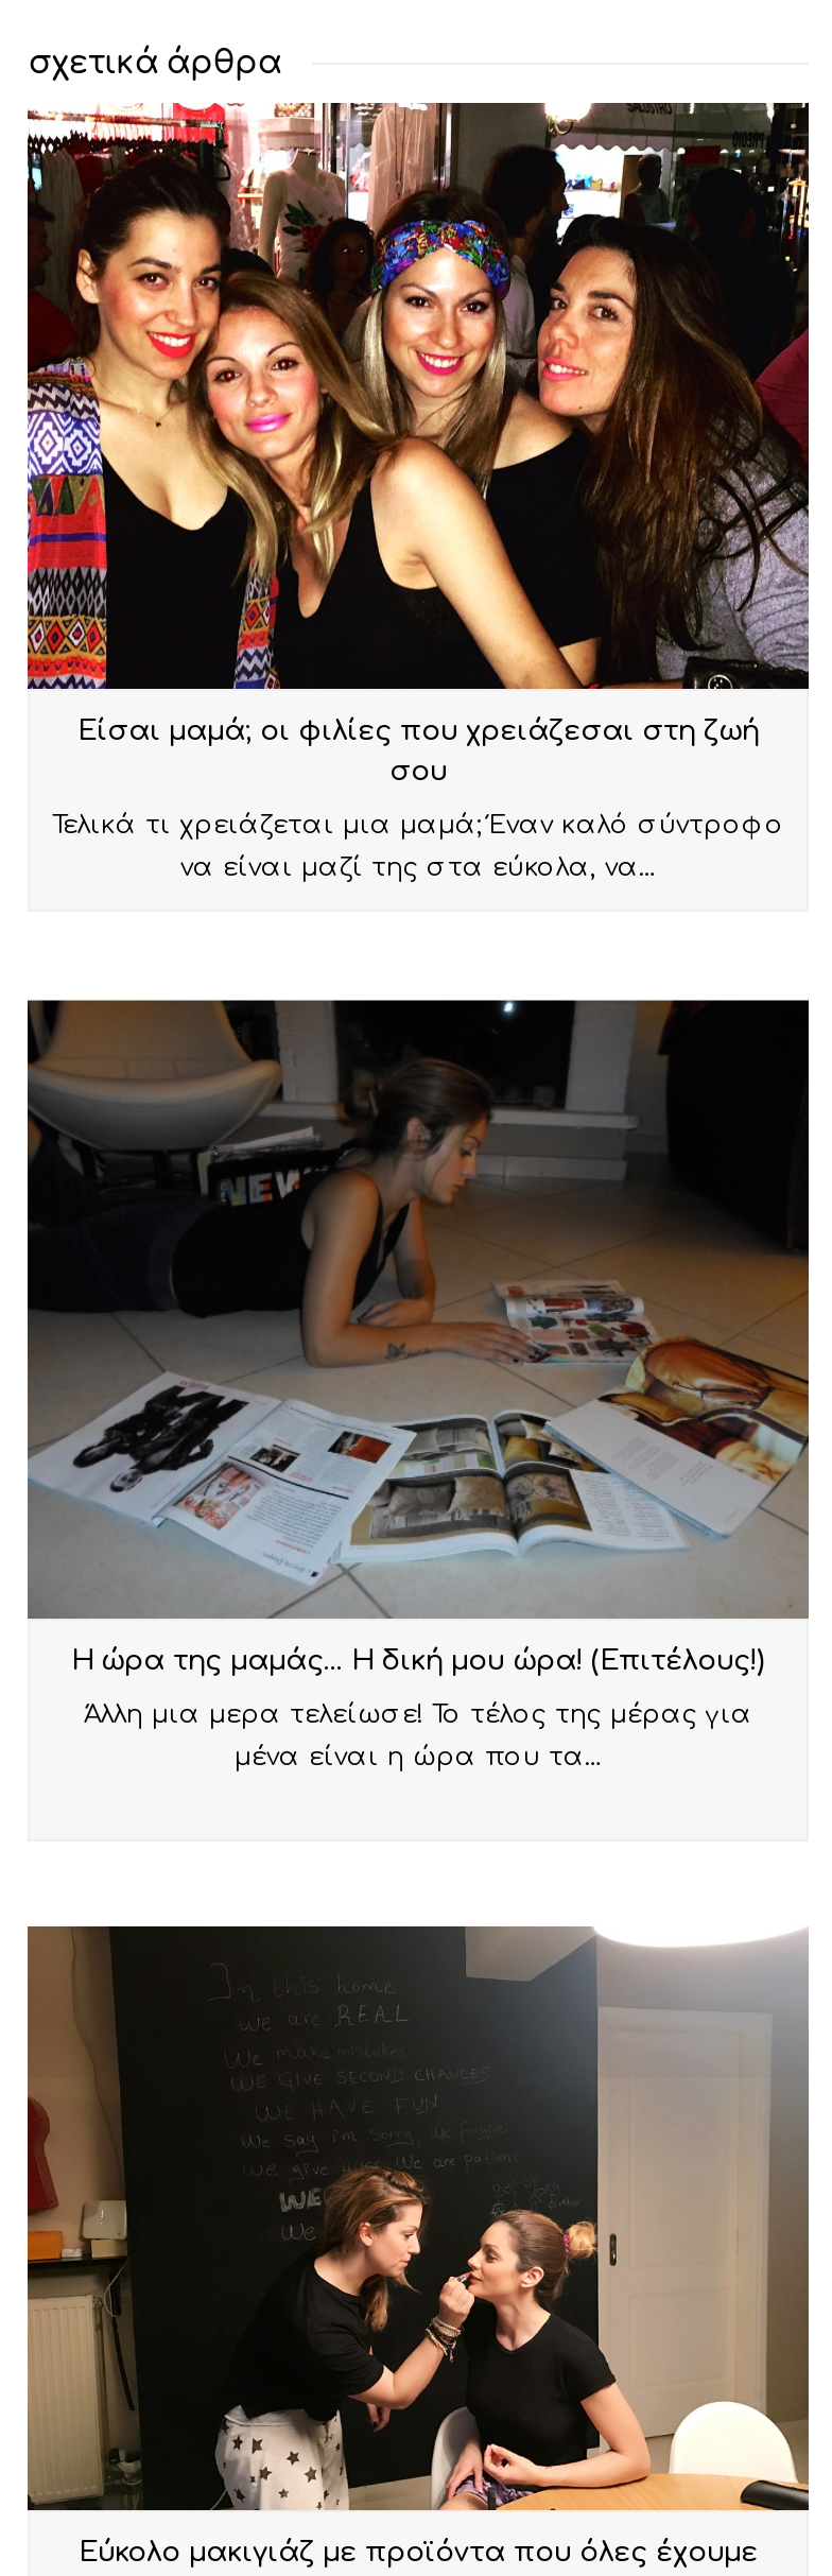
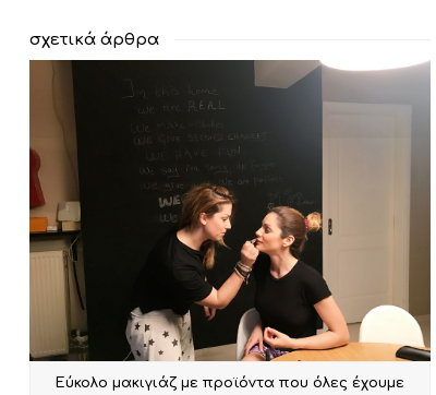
- [image]
- Είσαι μαμά; οι φιλίες που χρειάζεσαι στη ζωή
- σου
- Τελικά τι χρειάζεται μια μαμά; Έναν καλό σύντροφο
- να είναι μαζί της στα εύκολα, να…

- [image]
- Η ώρα της μαμάς… Η δική μου ώρα! (Επιτέλους!)
- Άλλη μια μερα τελείωσε! Το τέλος της μέρας για
- μένα είναι η ώρα που τα…
